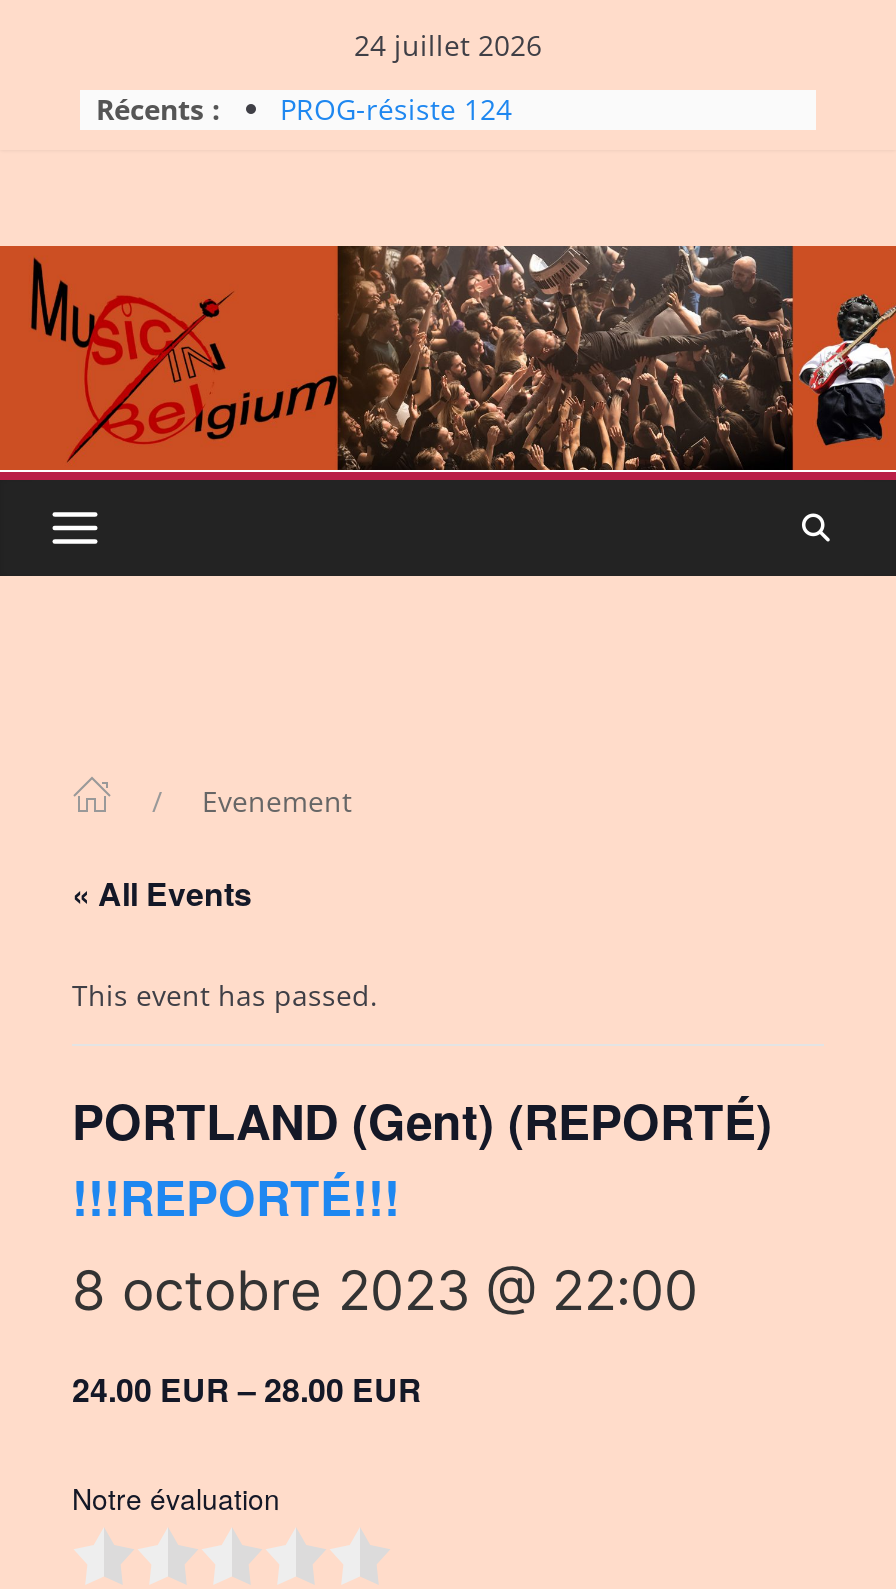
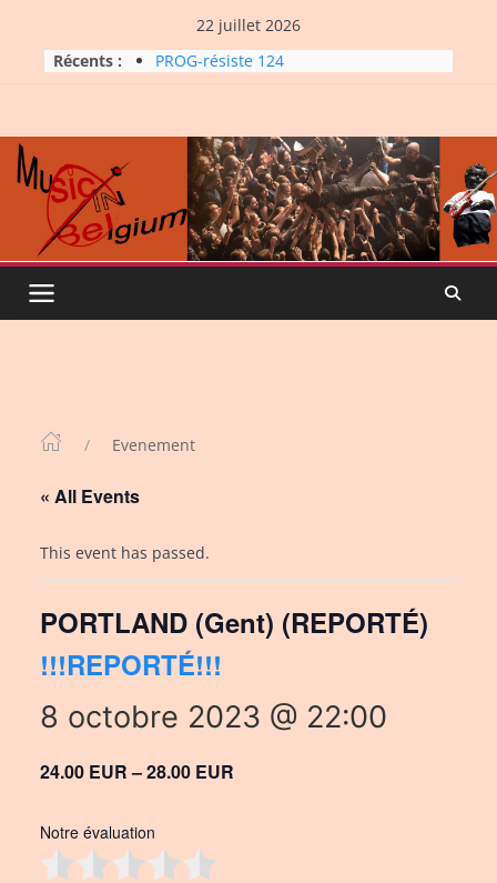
- 24 juillet 2026
+ 22 juillet 2026
